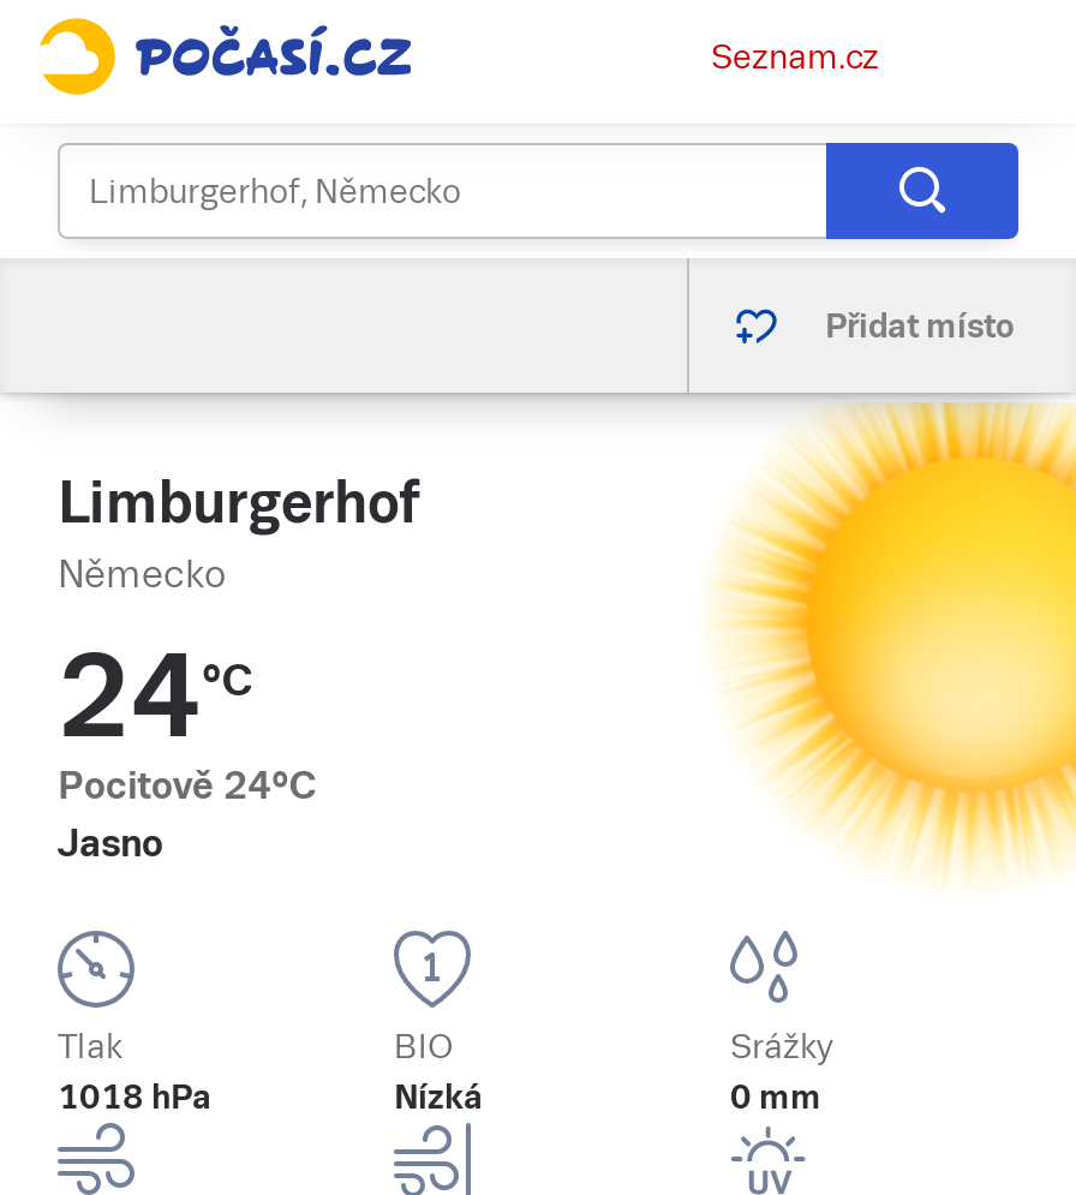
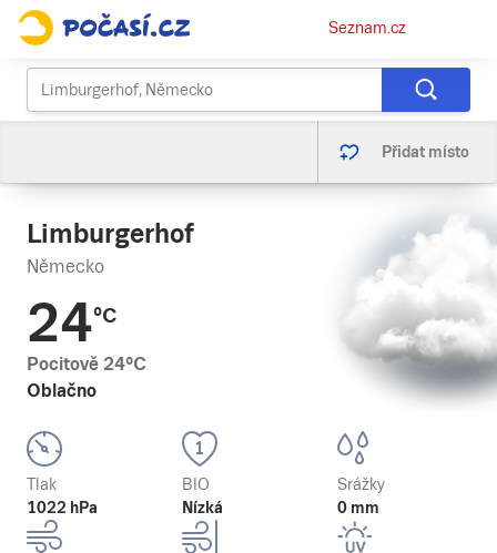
- [image]
+ [image]

- Jasno
+ Oblačno

- 1018 hPa
+ 1022 hPa
